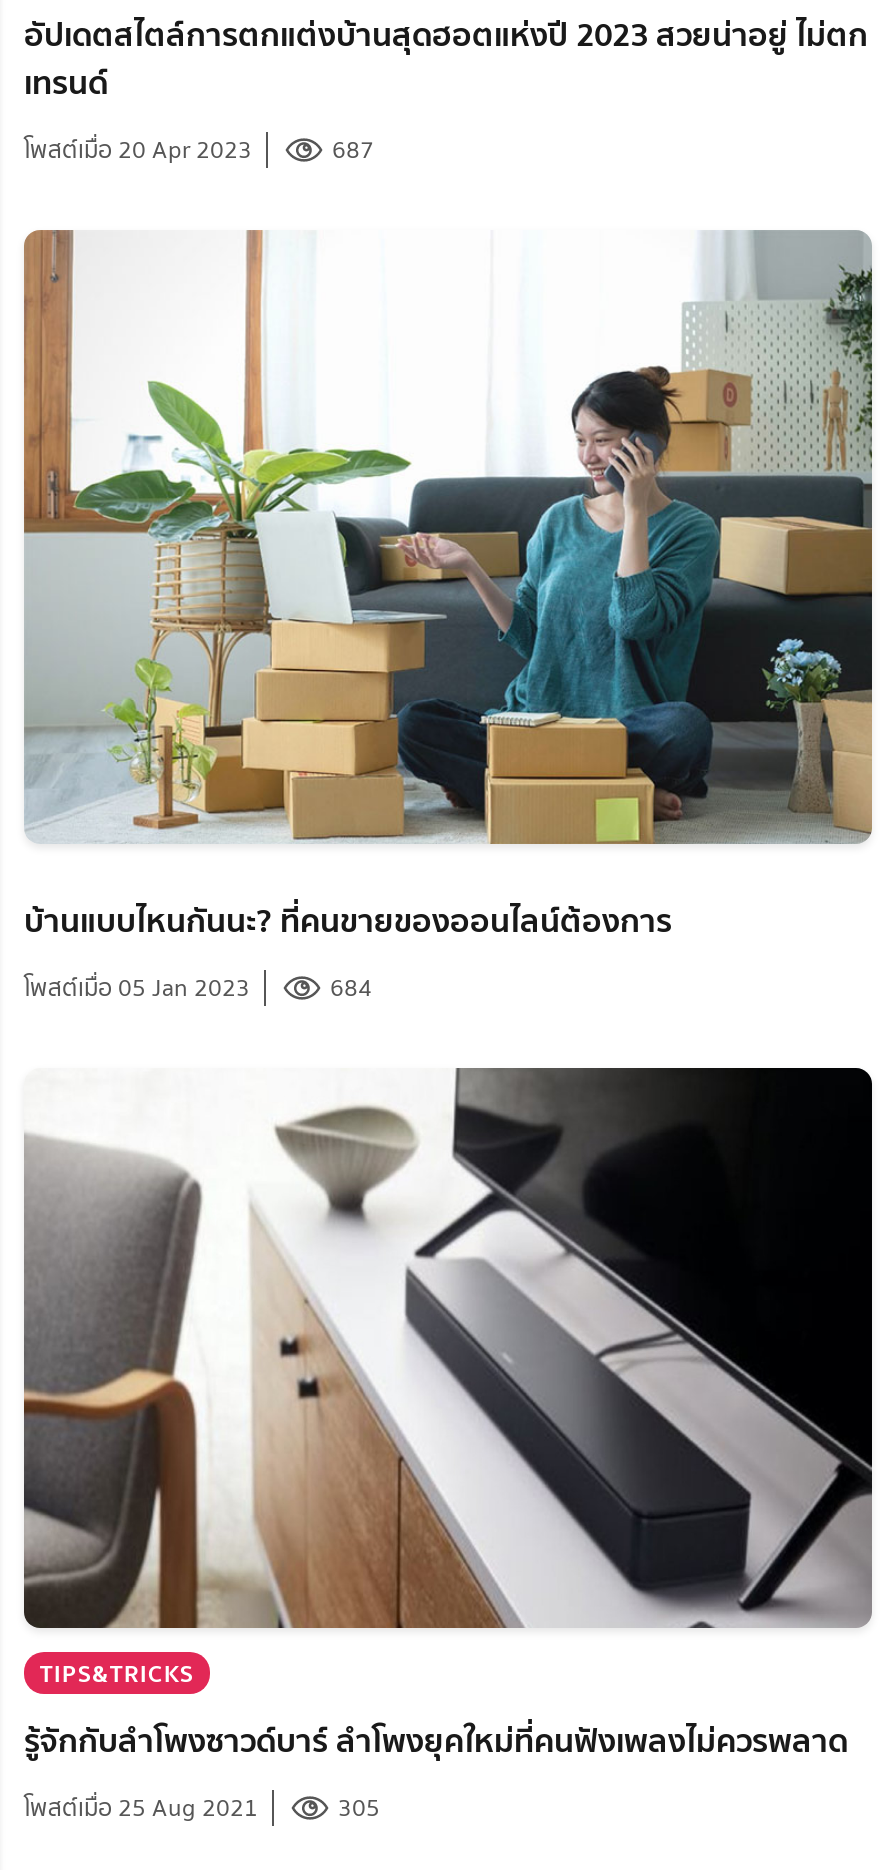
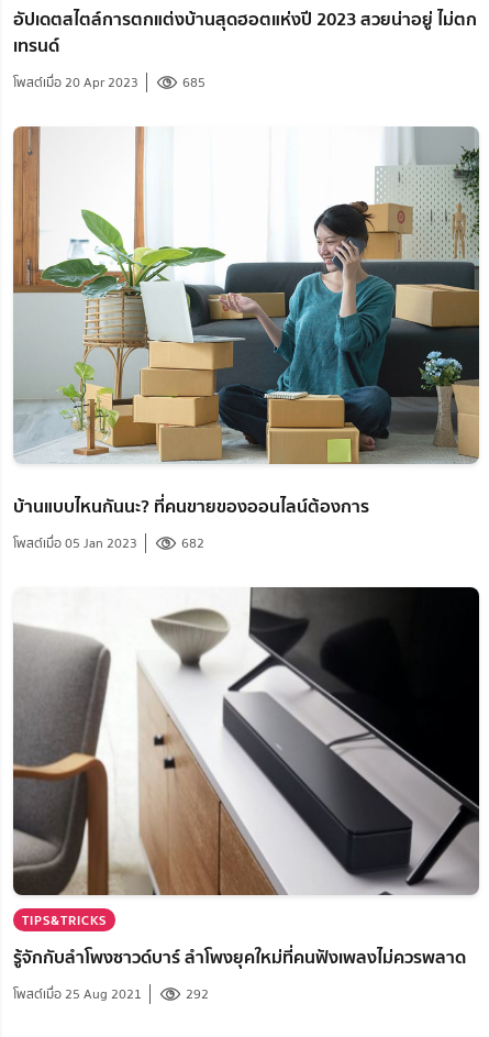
- 687
+ 685

- 684
+ 682

- 305
+ 292
